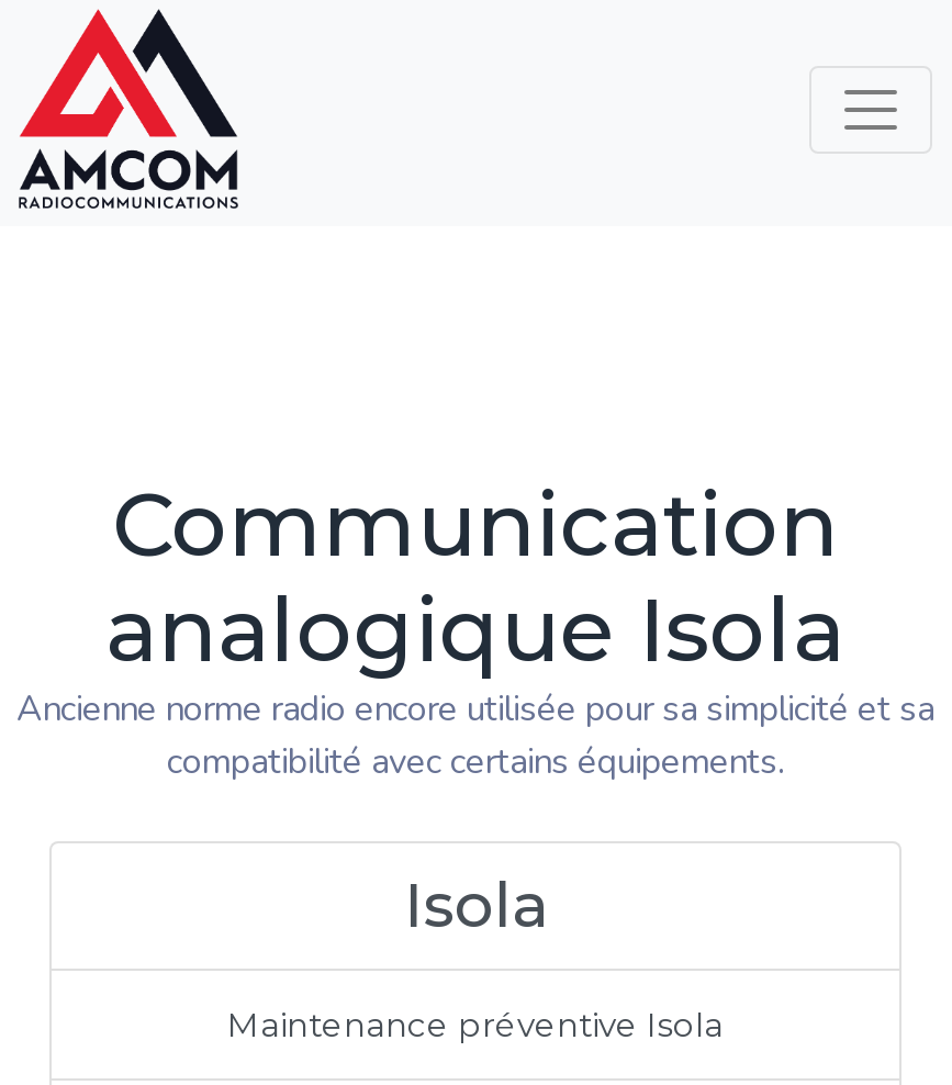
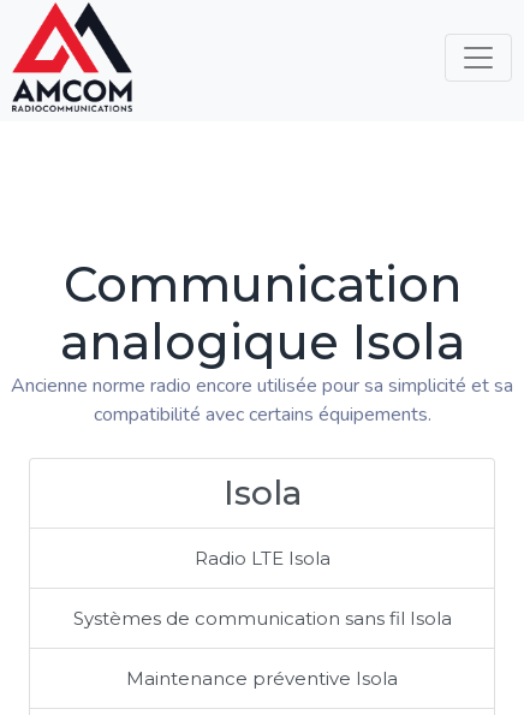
+ Radio LTE Isola
+ Systèmes de communication sans fil Isola
